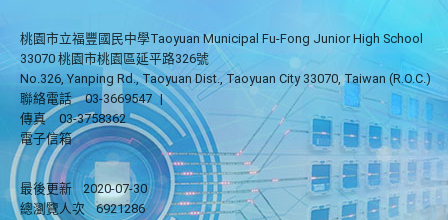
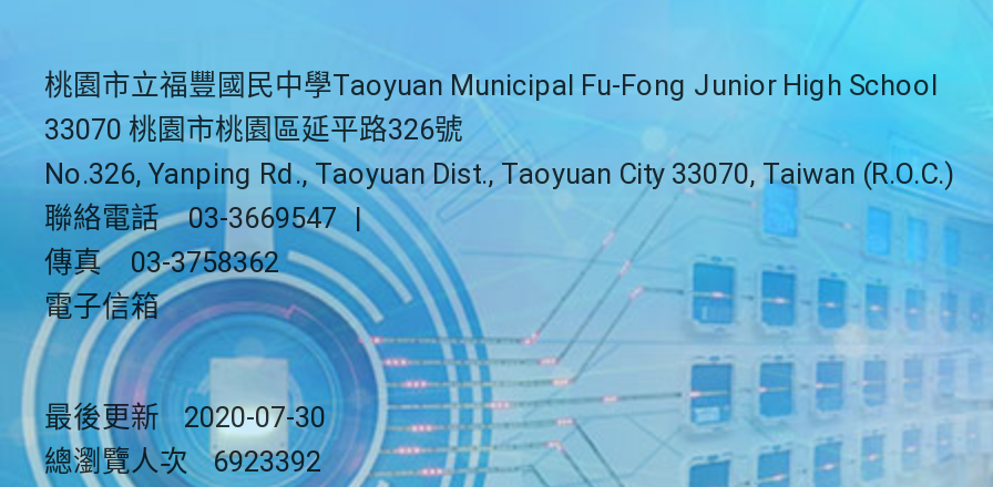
- 總瀏覽人次 6921286
+ 總瀏覽人次 6923392
